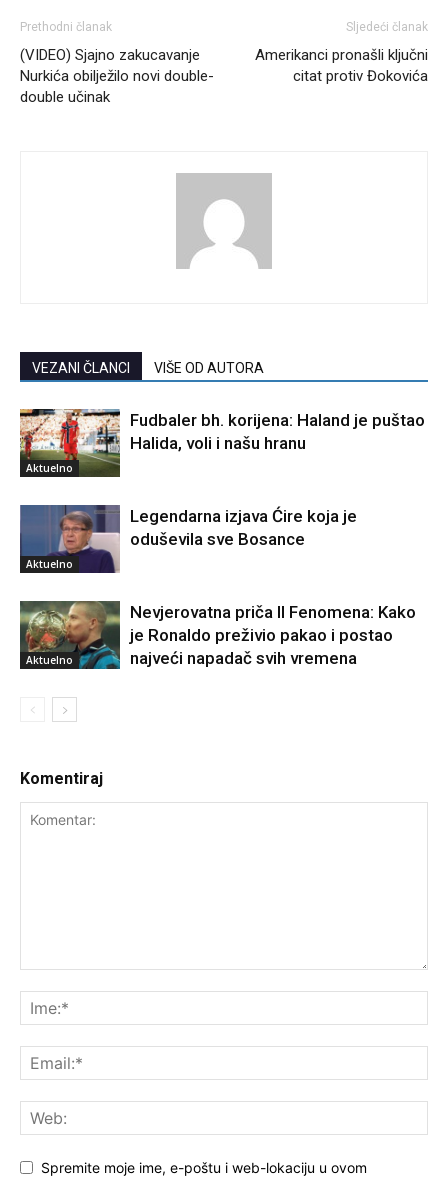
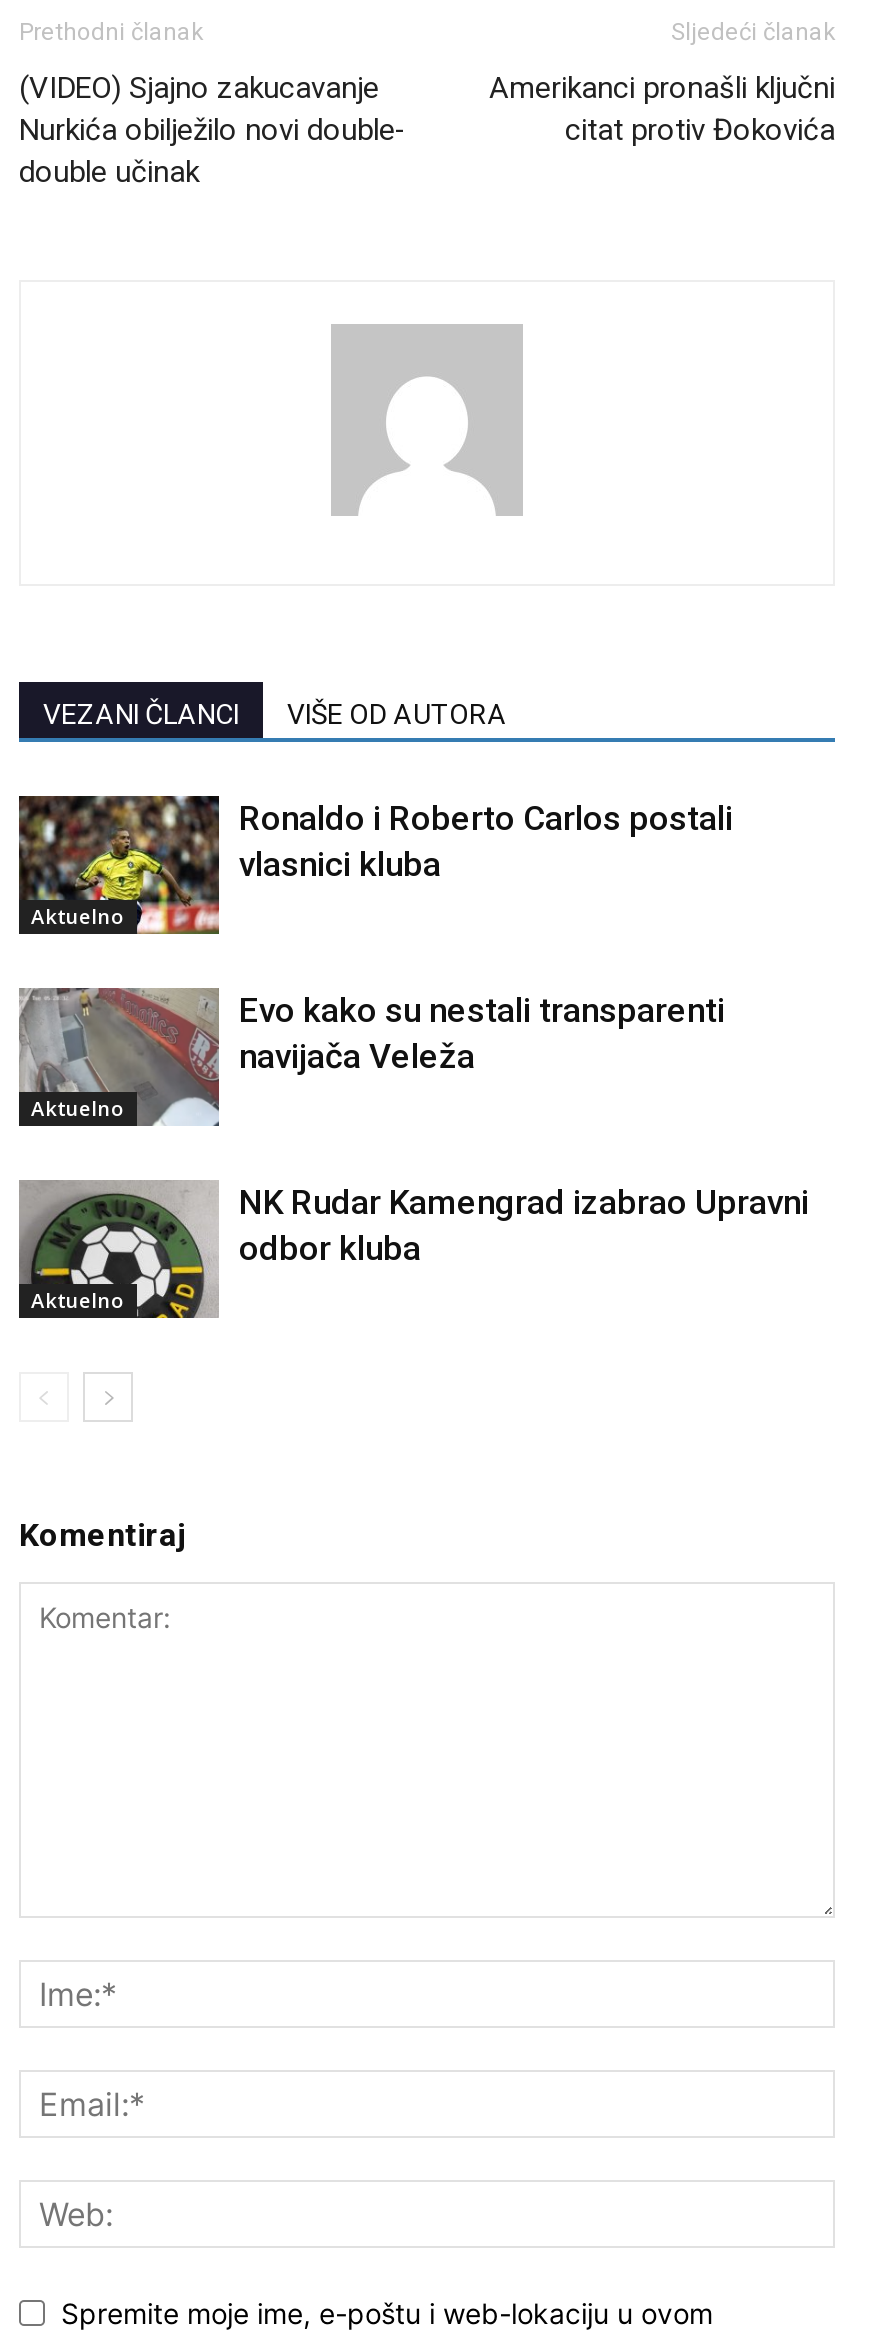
- [image]
- Fudbaler bh. korijena: Haland je puštao
- Halida, voli i našu hranu
+ [image]
+ Ronaldo i Roberto Carlos postali
+ vlasnici kluba

- [image]
- Legendarna izjava Ćire koja je
- oduševila sve Bosance
+ [image]
+ Evo kako su nestali transparenti
+ navijača Veleža

- [image]
- Nevjerovatna priča Il Fenomena: Kako
- je Ronaldo preživio pakao i postao
- najveći napadač svih vremena
+ [image]
+ NK Rudar Kamengrad izabrao Upravni
+ odbor kluba
